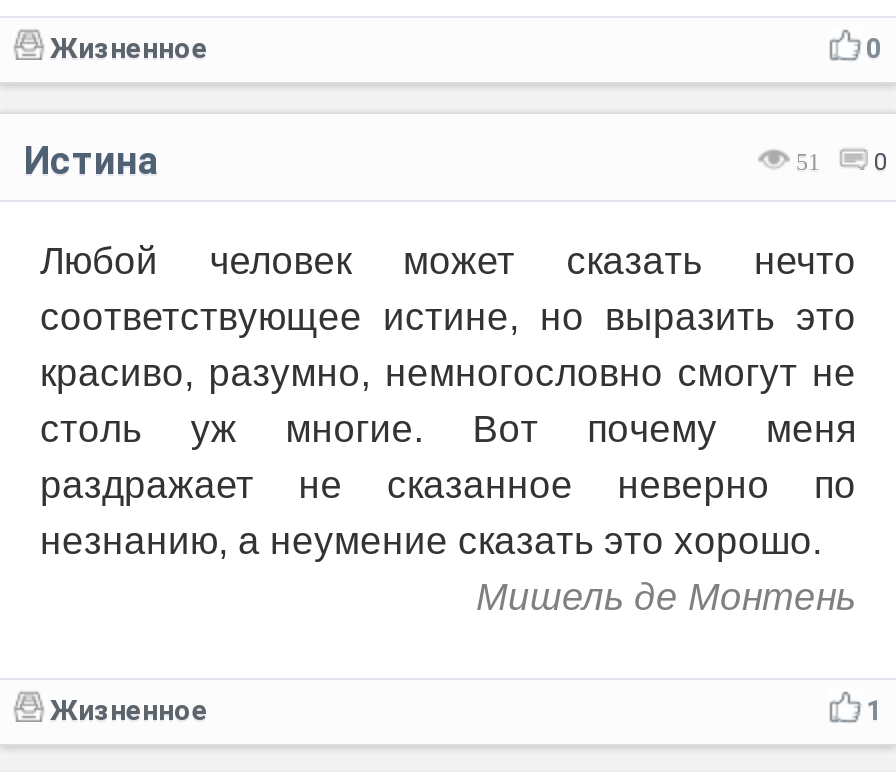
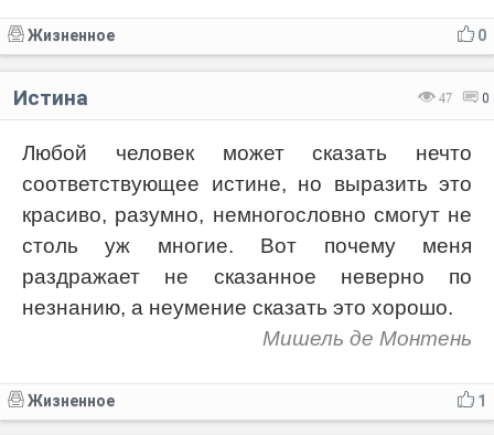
- 51 0
+ 47 0
